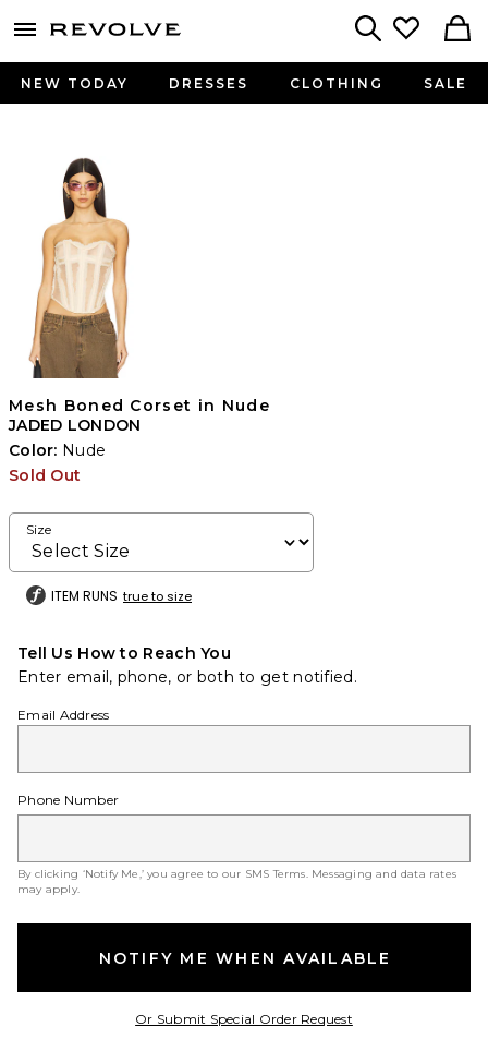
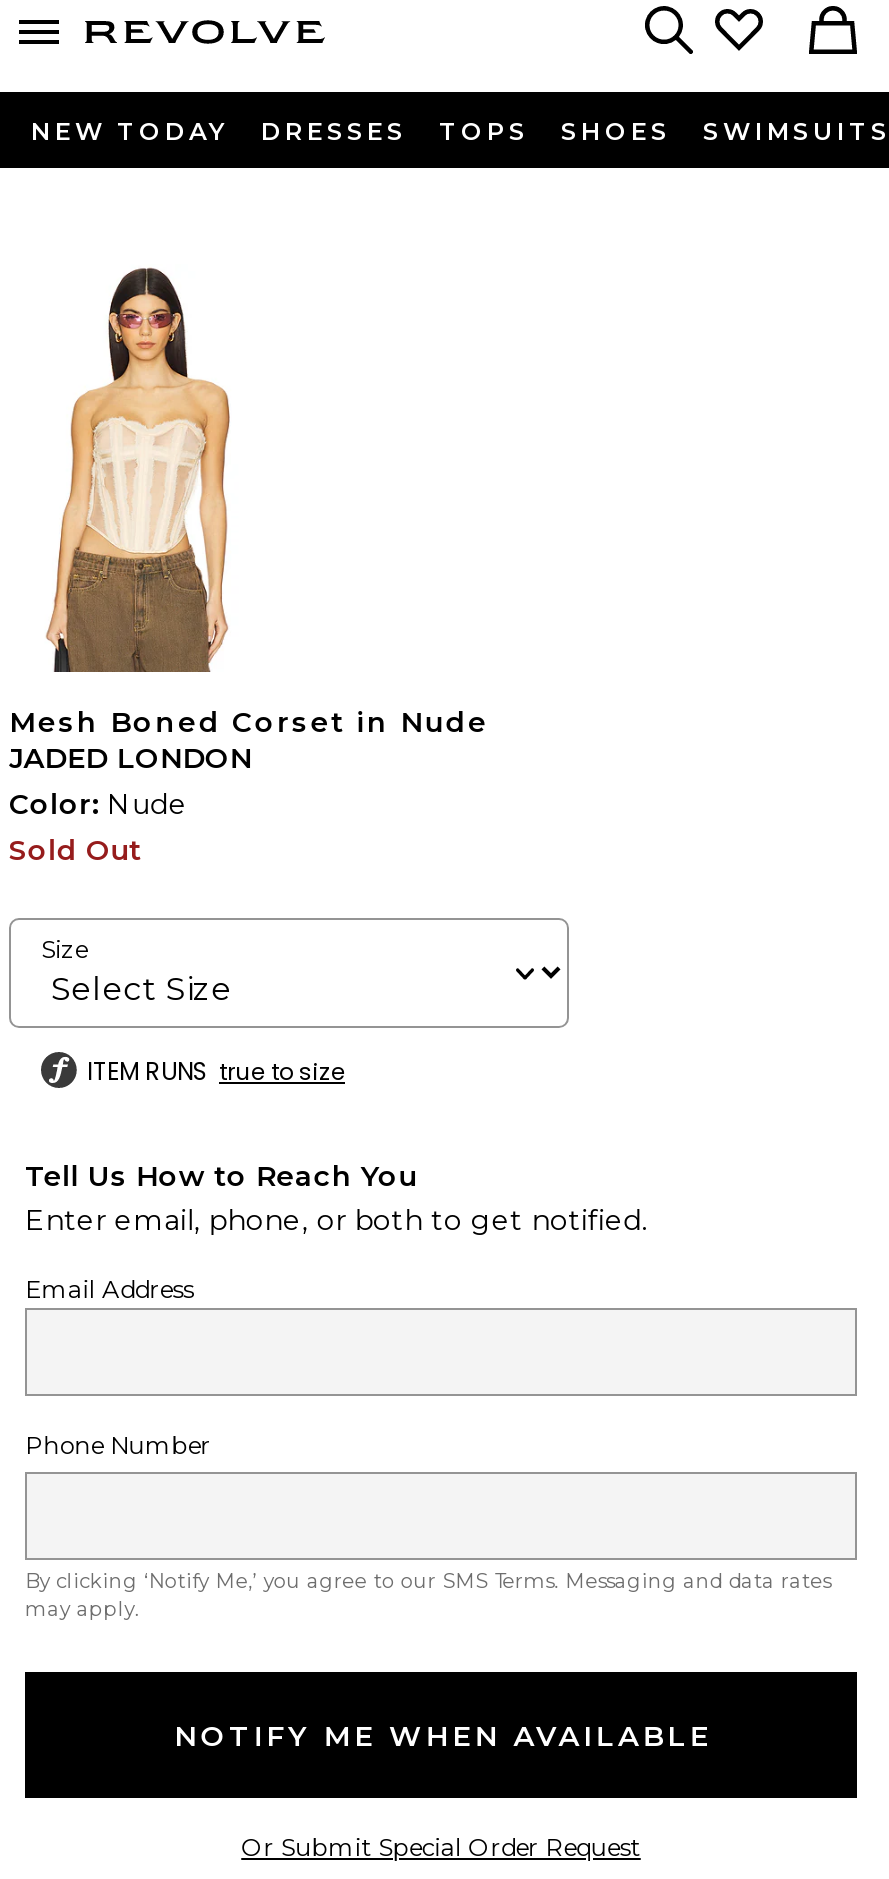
- CLOTHING
- SALE
+ TOPS
+ SHOES
+ SWIMSUITS
